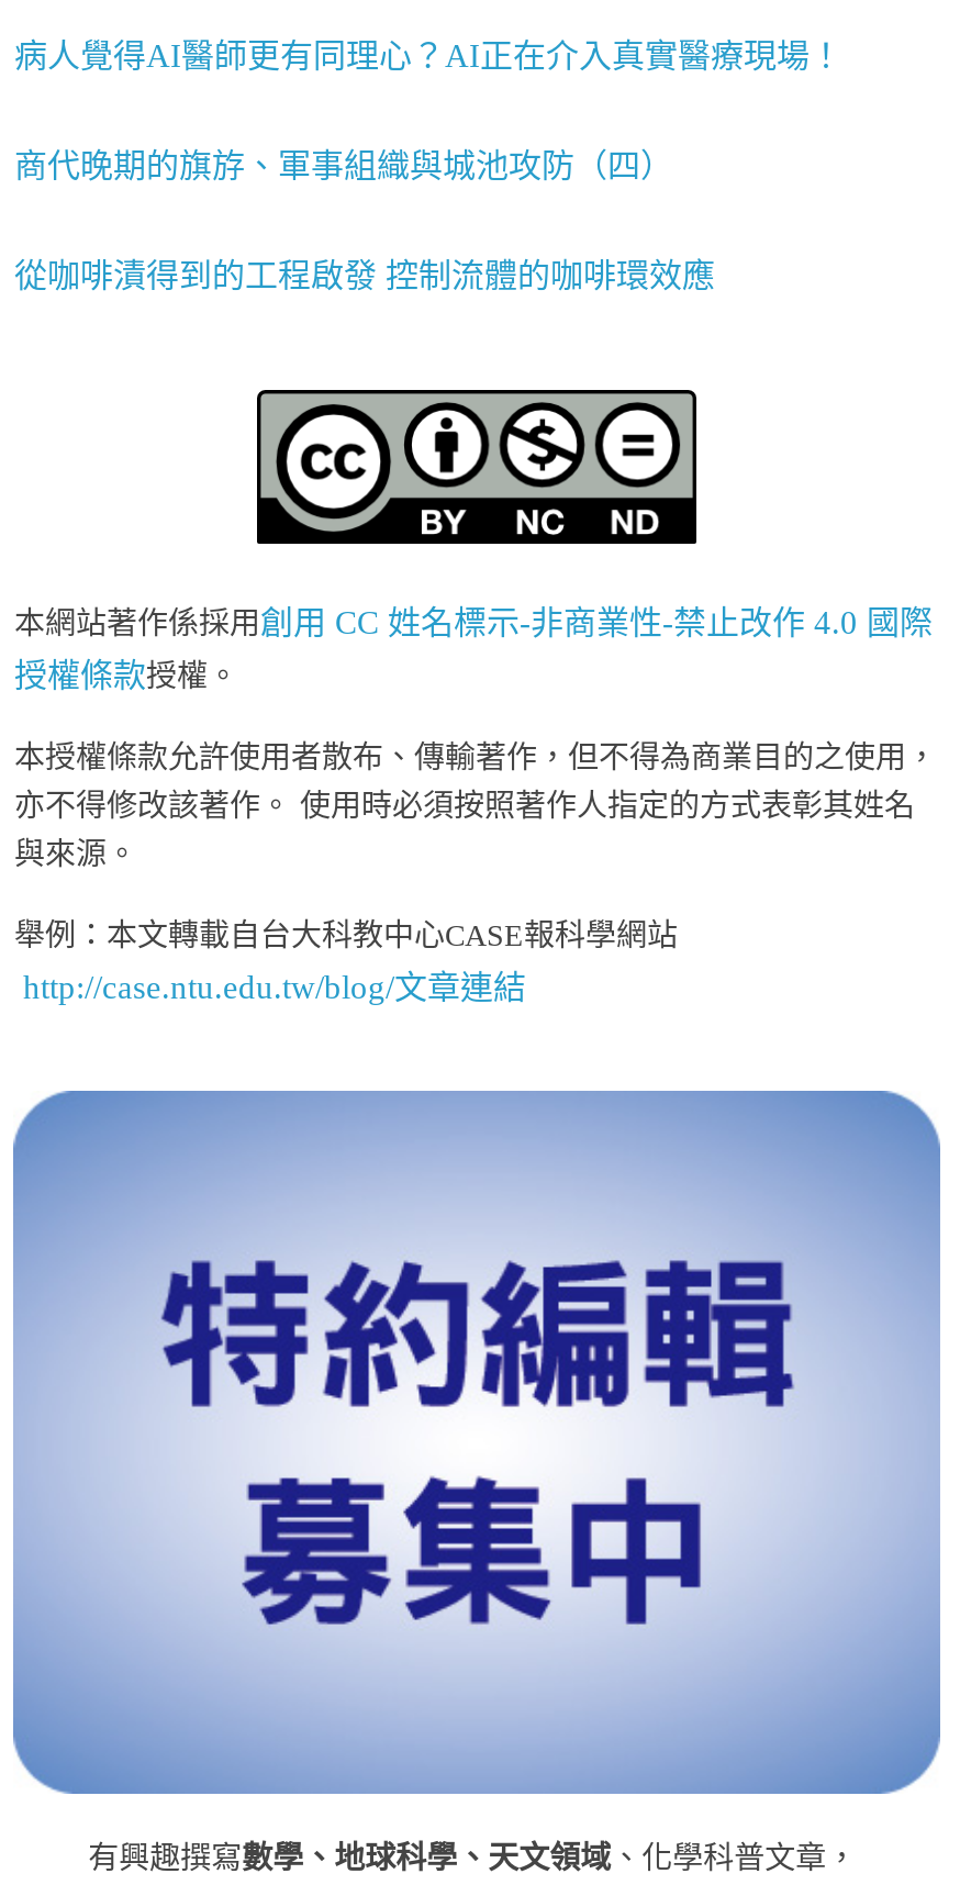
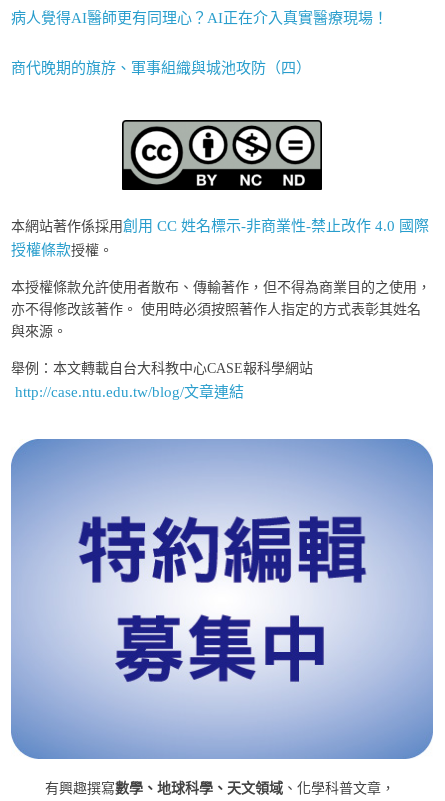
- 從咖啡漬得到的工程啟發 控制流體的咖啡環效應
